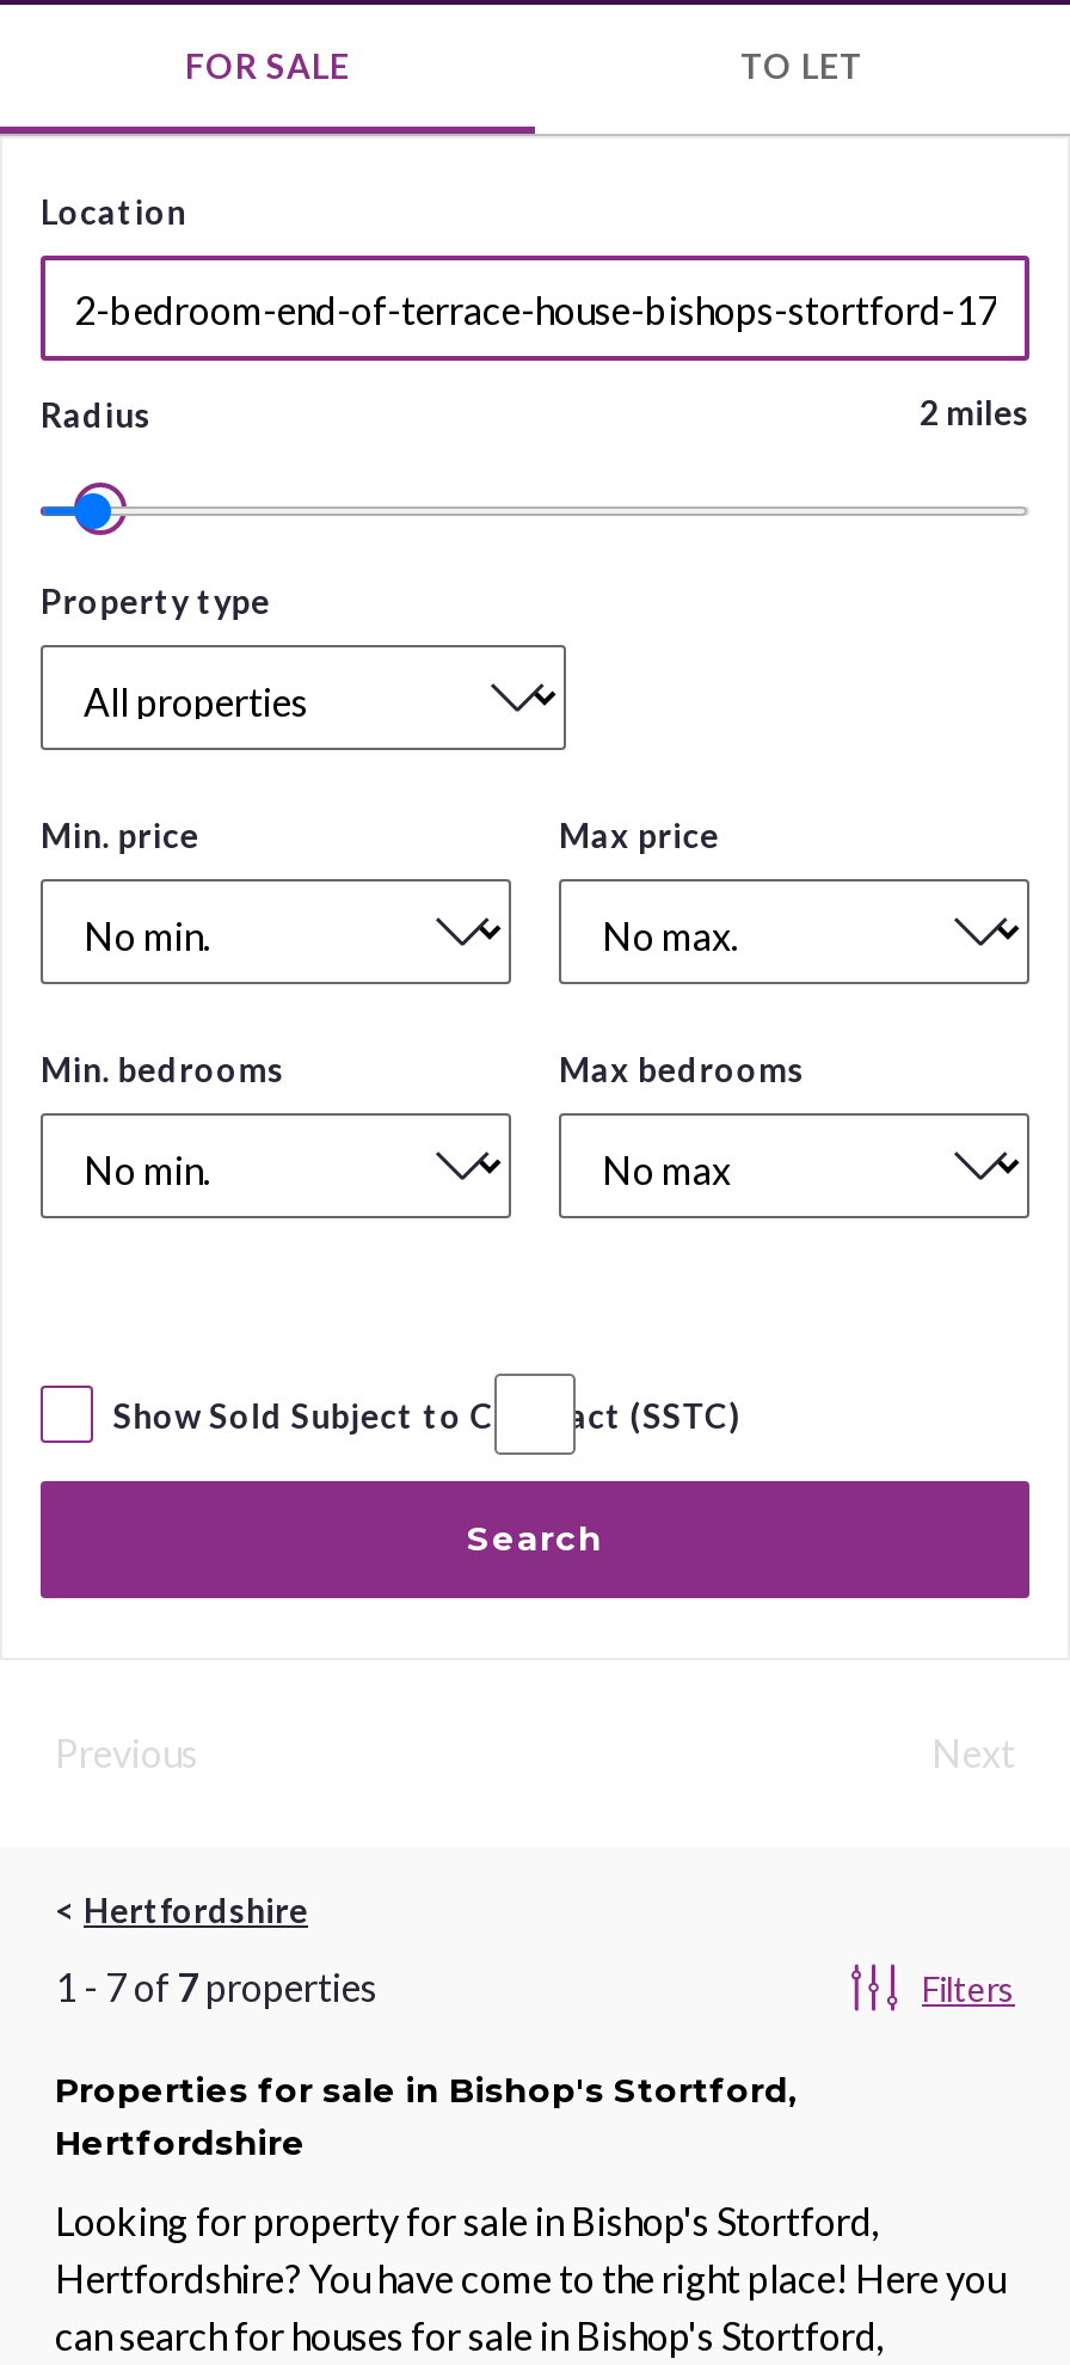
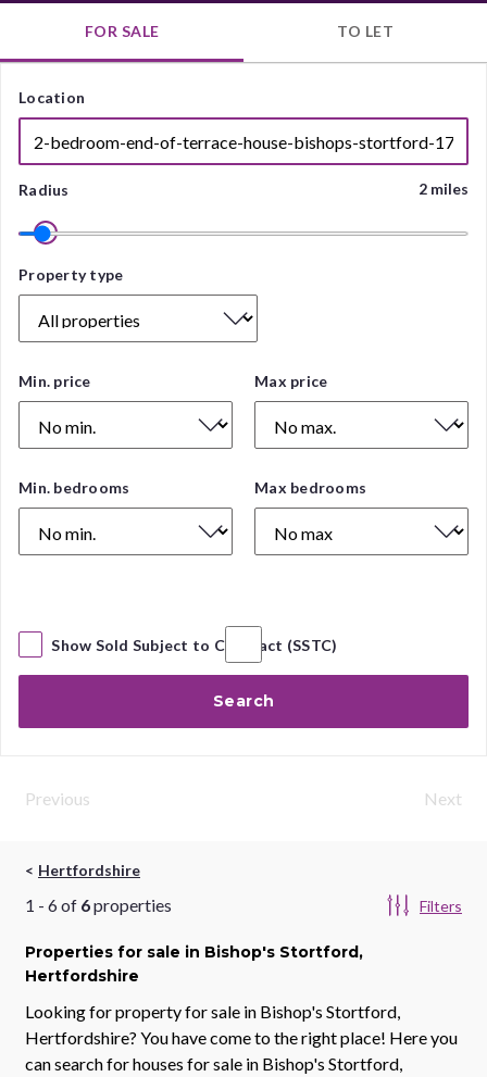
- 1 - 7 of 7 properties
+ 1 - 6 of 6 properties
